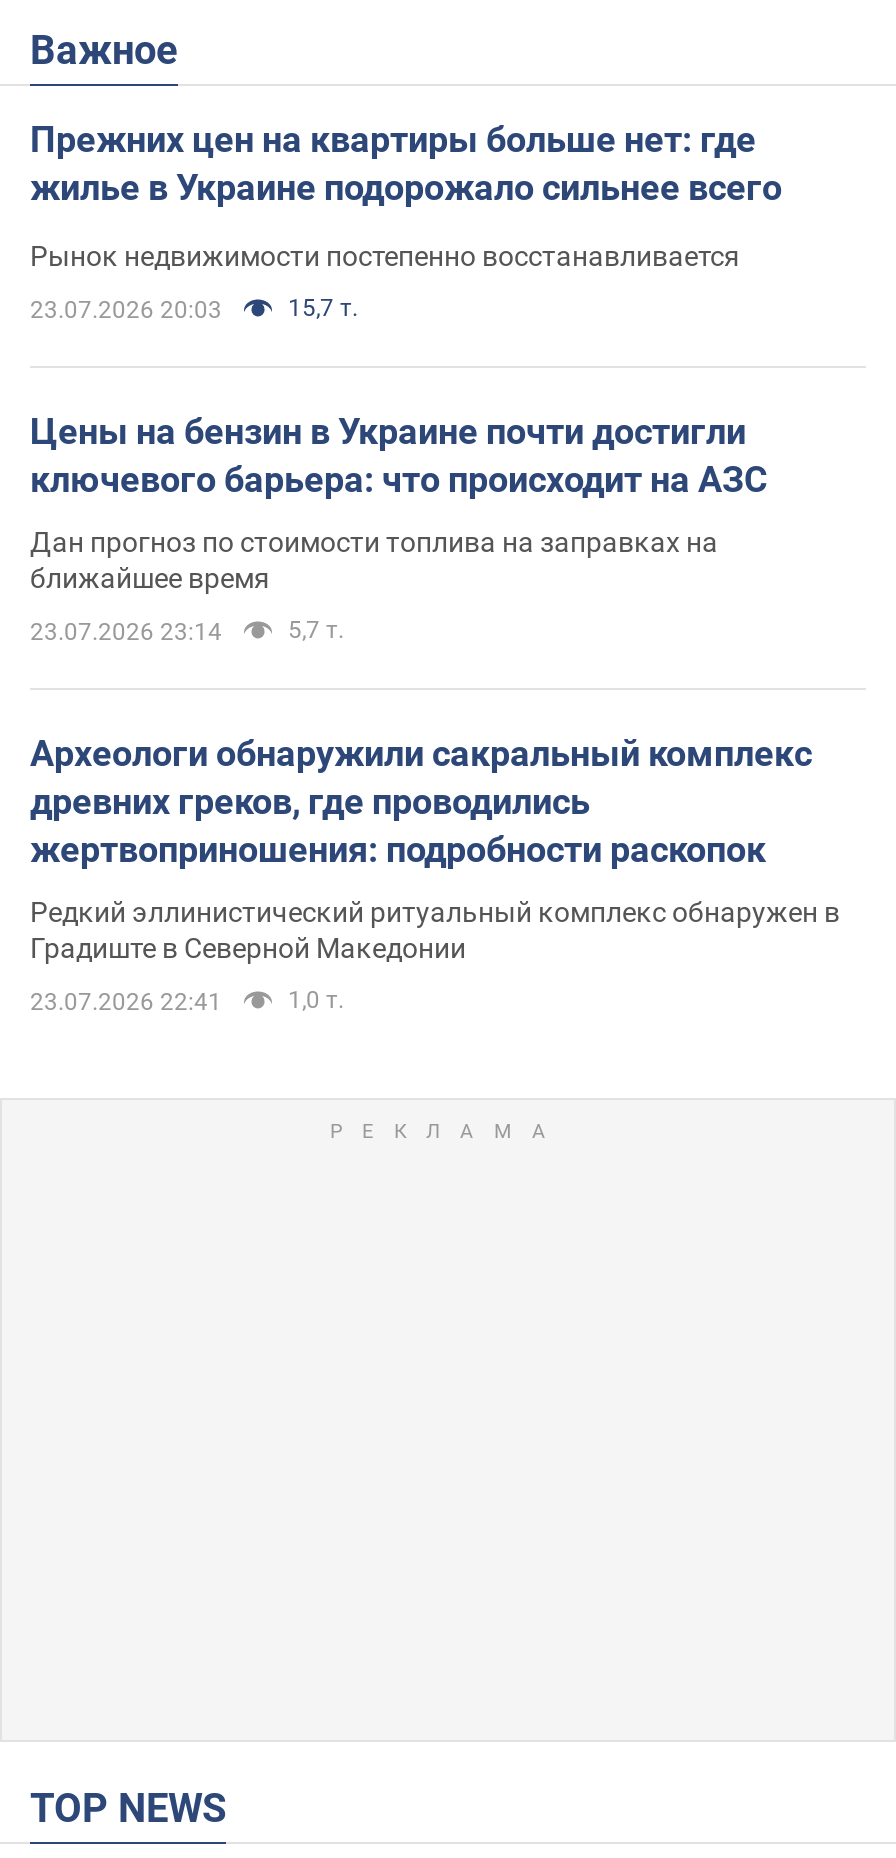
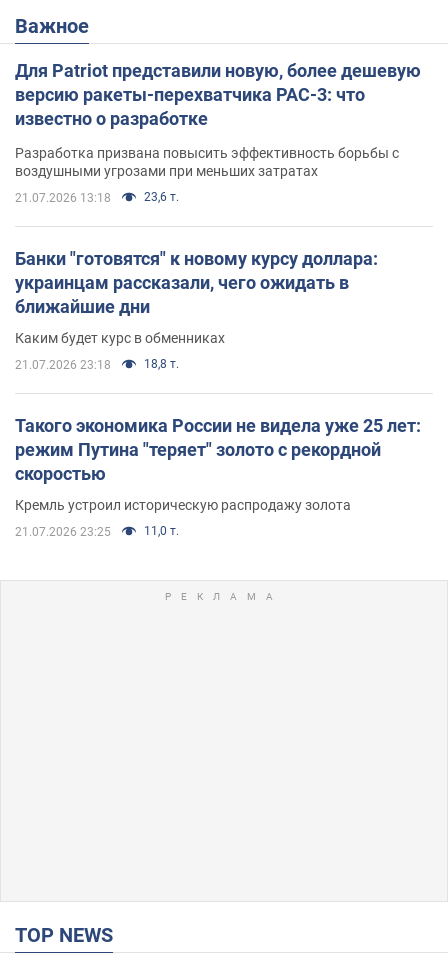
- Прежних цен на квартиры больше нет: где
- жилье в Украине подорожало сильнее всего
+ Для Patriot представили новую, более дешевую
+ версию ракеты-перехватчика PAC-3: что
+ известно о разработке

- Рынок недвижимости постепенно восстанавливается
+ Разработка призвана повысить эффективность борьбы с
+ воздушными угрозами при меньших затратах

- 23.07.2026 20:03
- 15,7 т.
+ 21.07.2026 13:18
+ 23,6 т.

- Цены на бензин в Украине почти достигли
- ключевого барьера: что происходит на АЗС
+ Банки "готовятся" к новому курсу доллара:
+ украинцам рассказали, чего ожидать в
+ ближайшие дни

- Дан прогноз по стоимости топлива на заправках на
- ближайшее время
+ Каким будет курс в обменниках

- 23.07.2026 23:14
- 5,7 т.
+ 21.07.2026 23:18
+ 18,8 т.

- Археологи обнаружили сакральный комплекс
- древних греков, где проводились
- жертвоприношения: подробности раскопок
+ Такого экономика России не видела уже 25 лет:
+ режим Путина "теряет" золото с рекордной
+ скоростью

- Редкий эллинистический ритуальный комплекс обнаружен в
- Градиште в Северной Македонии
+ Кремль устроил историческую распродажу золота

- 23.07.2026 22:41
- 1,0 т.
+ 21.07.2026 23:25
+ 11,0 т.
